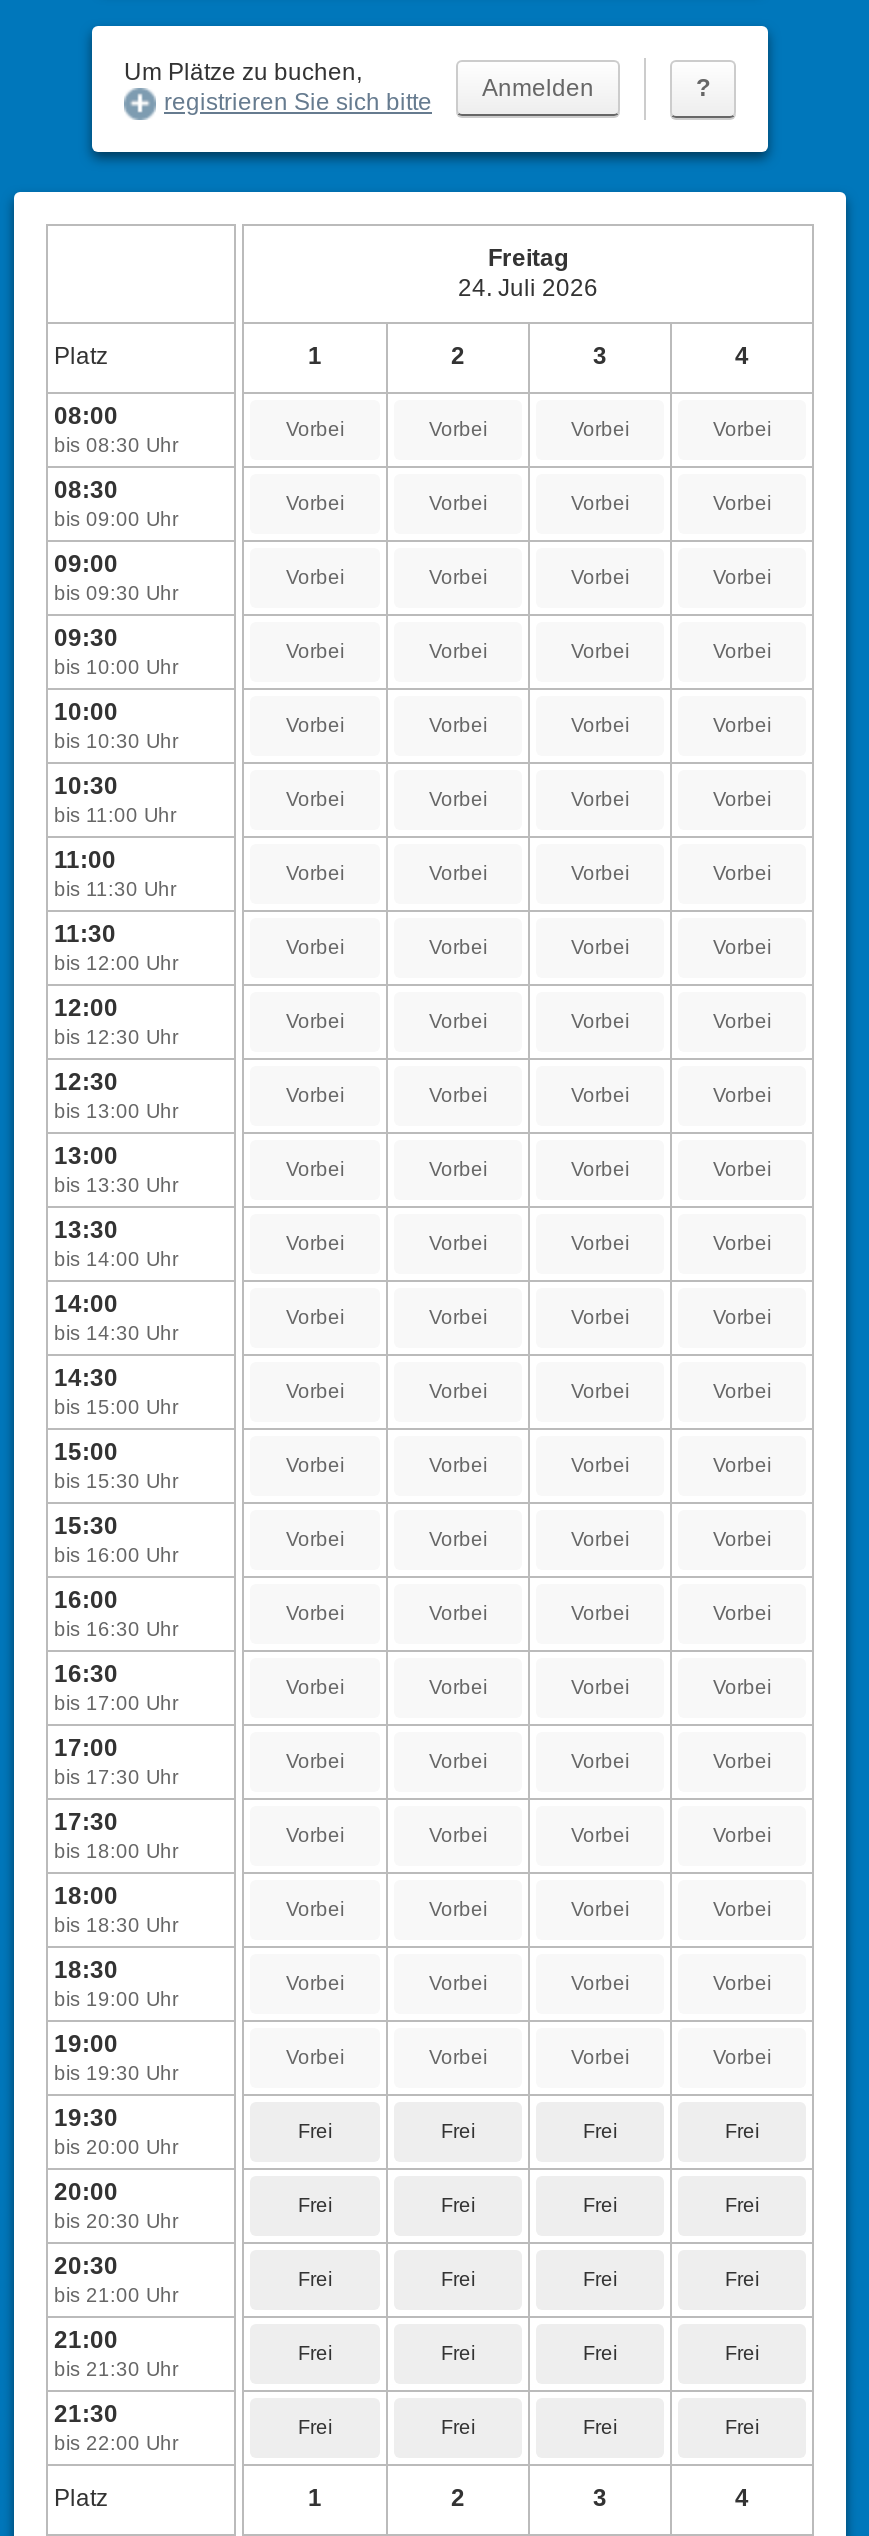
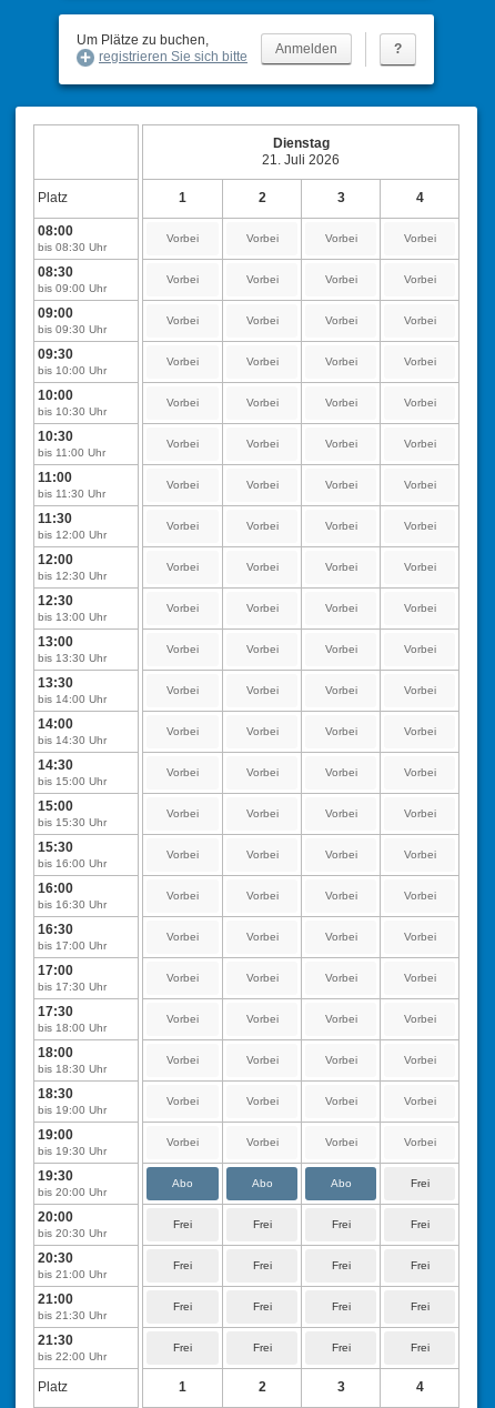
- Freitag
- 24. Juli 2026
+ Dienstag
+ 21. Juli 2026

- Frei
- Frei
- Frei
+ Abo
+ Abo
+ Abo
